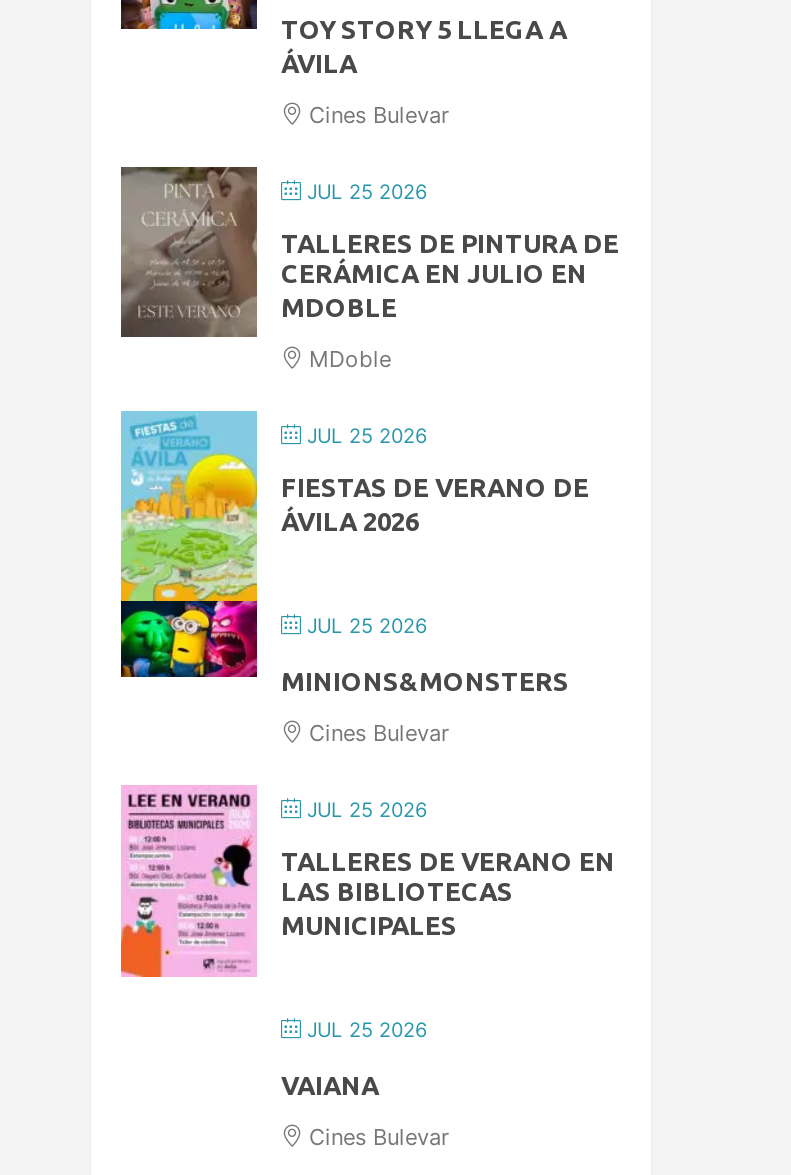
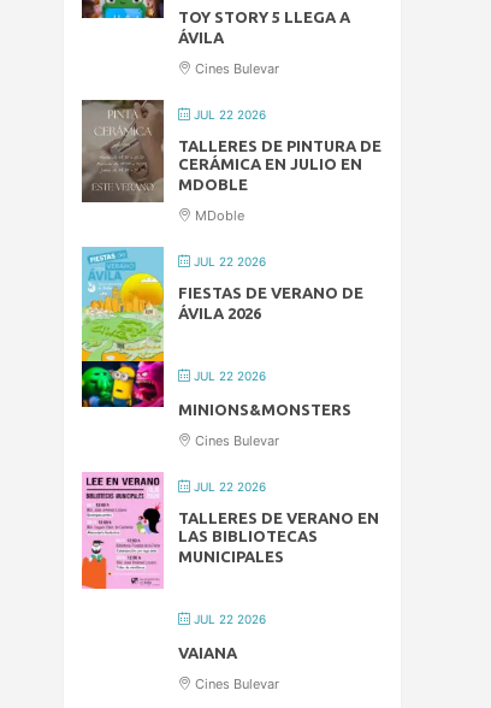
- JUL 25 2026
+ JUL 22 2026

- JUL 25 2026
+ JUL 22 2026

- JUL 25 2026
+ JUL 22 2026

- JUL 25 2026
+ JUL 22 2026

- JUL 25 2026
+ JUL 22 2026
